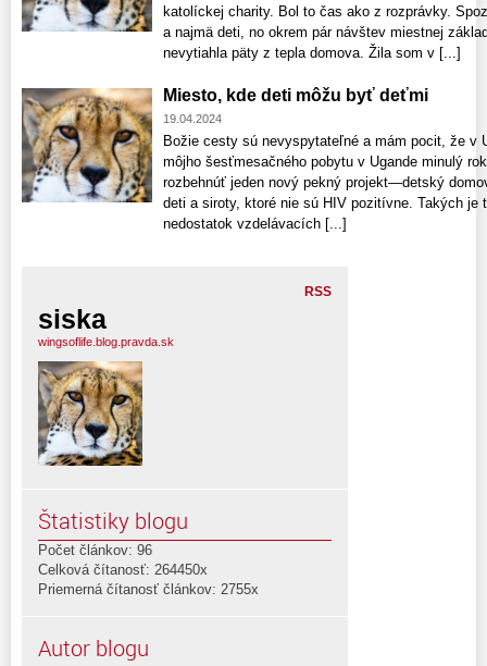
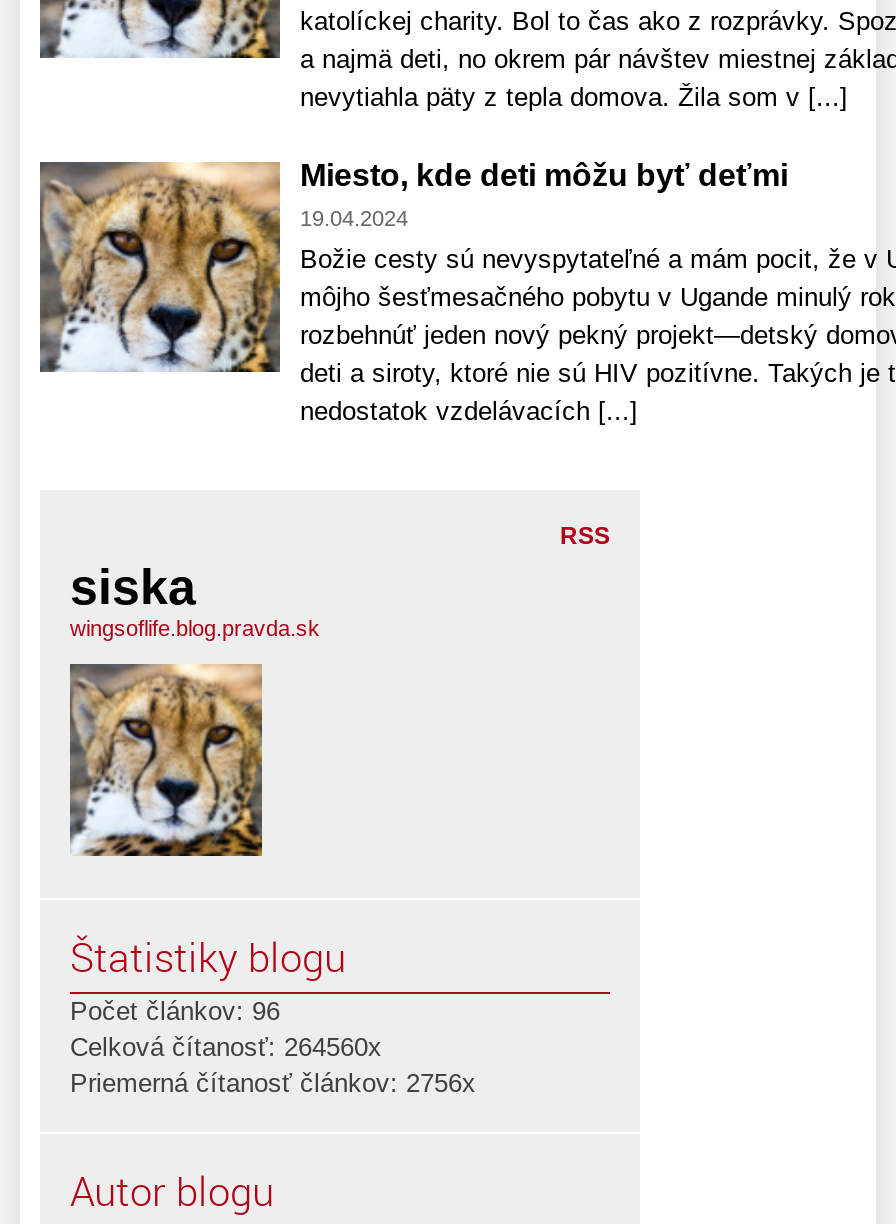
- Celková čítanosť: 264450x
+ Celková čítanosť: 264560x

- Priemerná čítanosť článkov: 2755x
+ Priemerná čítanosť článkov: 2756x
